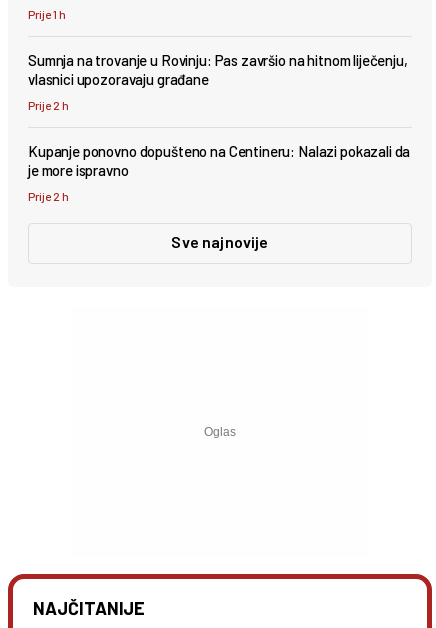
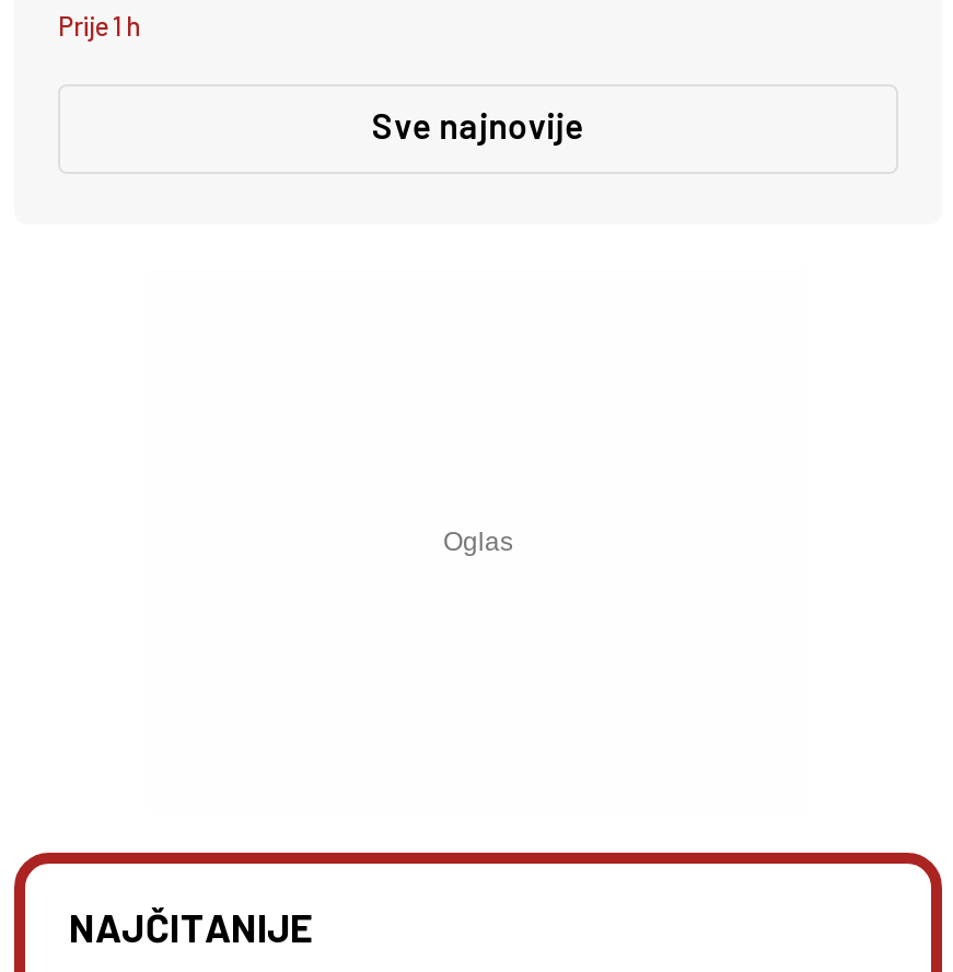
- Sumnja na trovanje u Rovinju: Pas završio na hitnom liječenju,
- vlasnici upozoravaju građane
- Prije 2 h
- Kupanje ponovno dopušteno na Centineru: Nalazi pokazali da
- je more ispravno
- Prije 2 h
